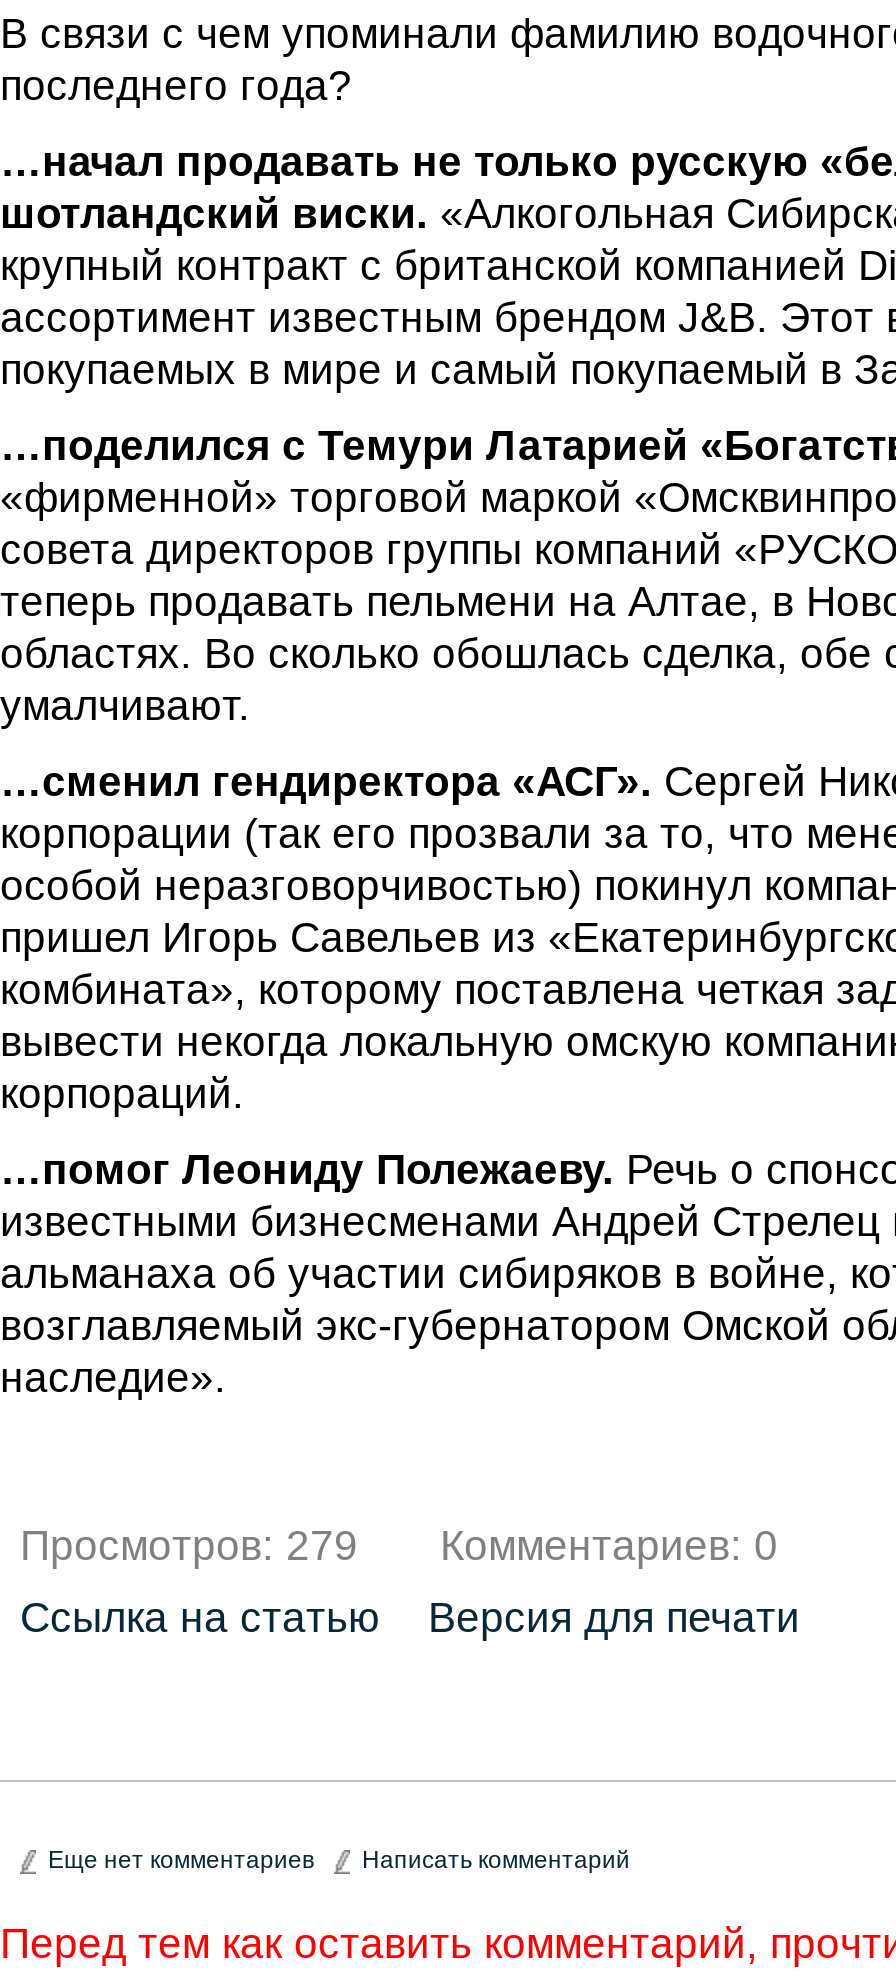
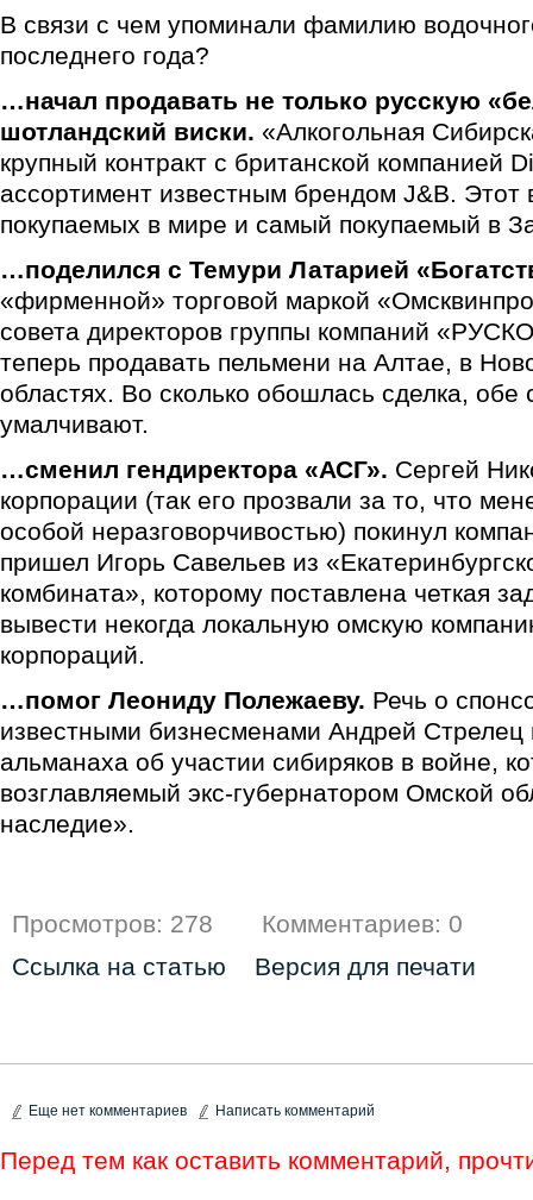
- Просмотров: 279 Комментариев: 0
+ Просмотров: 278 Комментариев: 0
